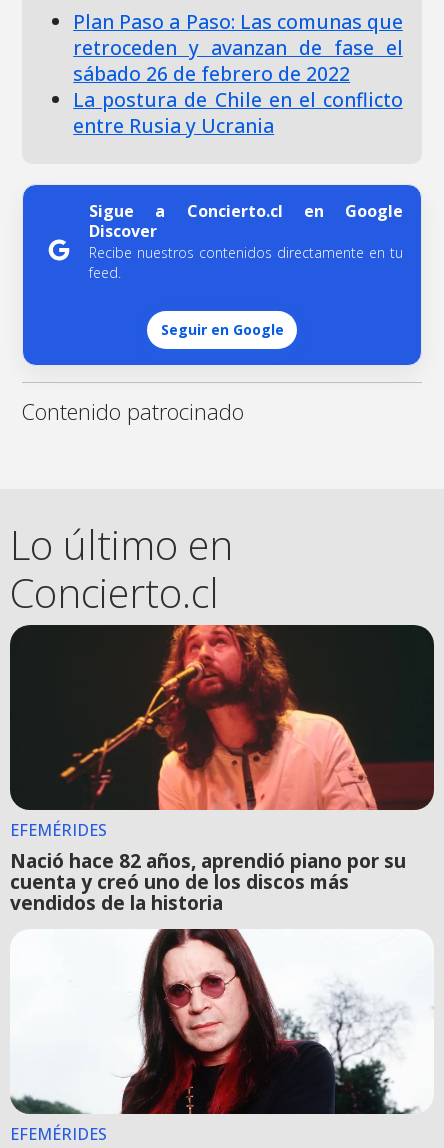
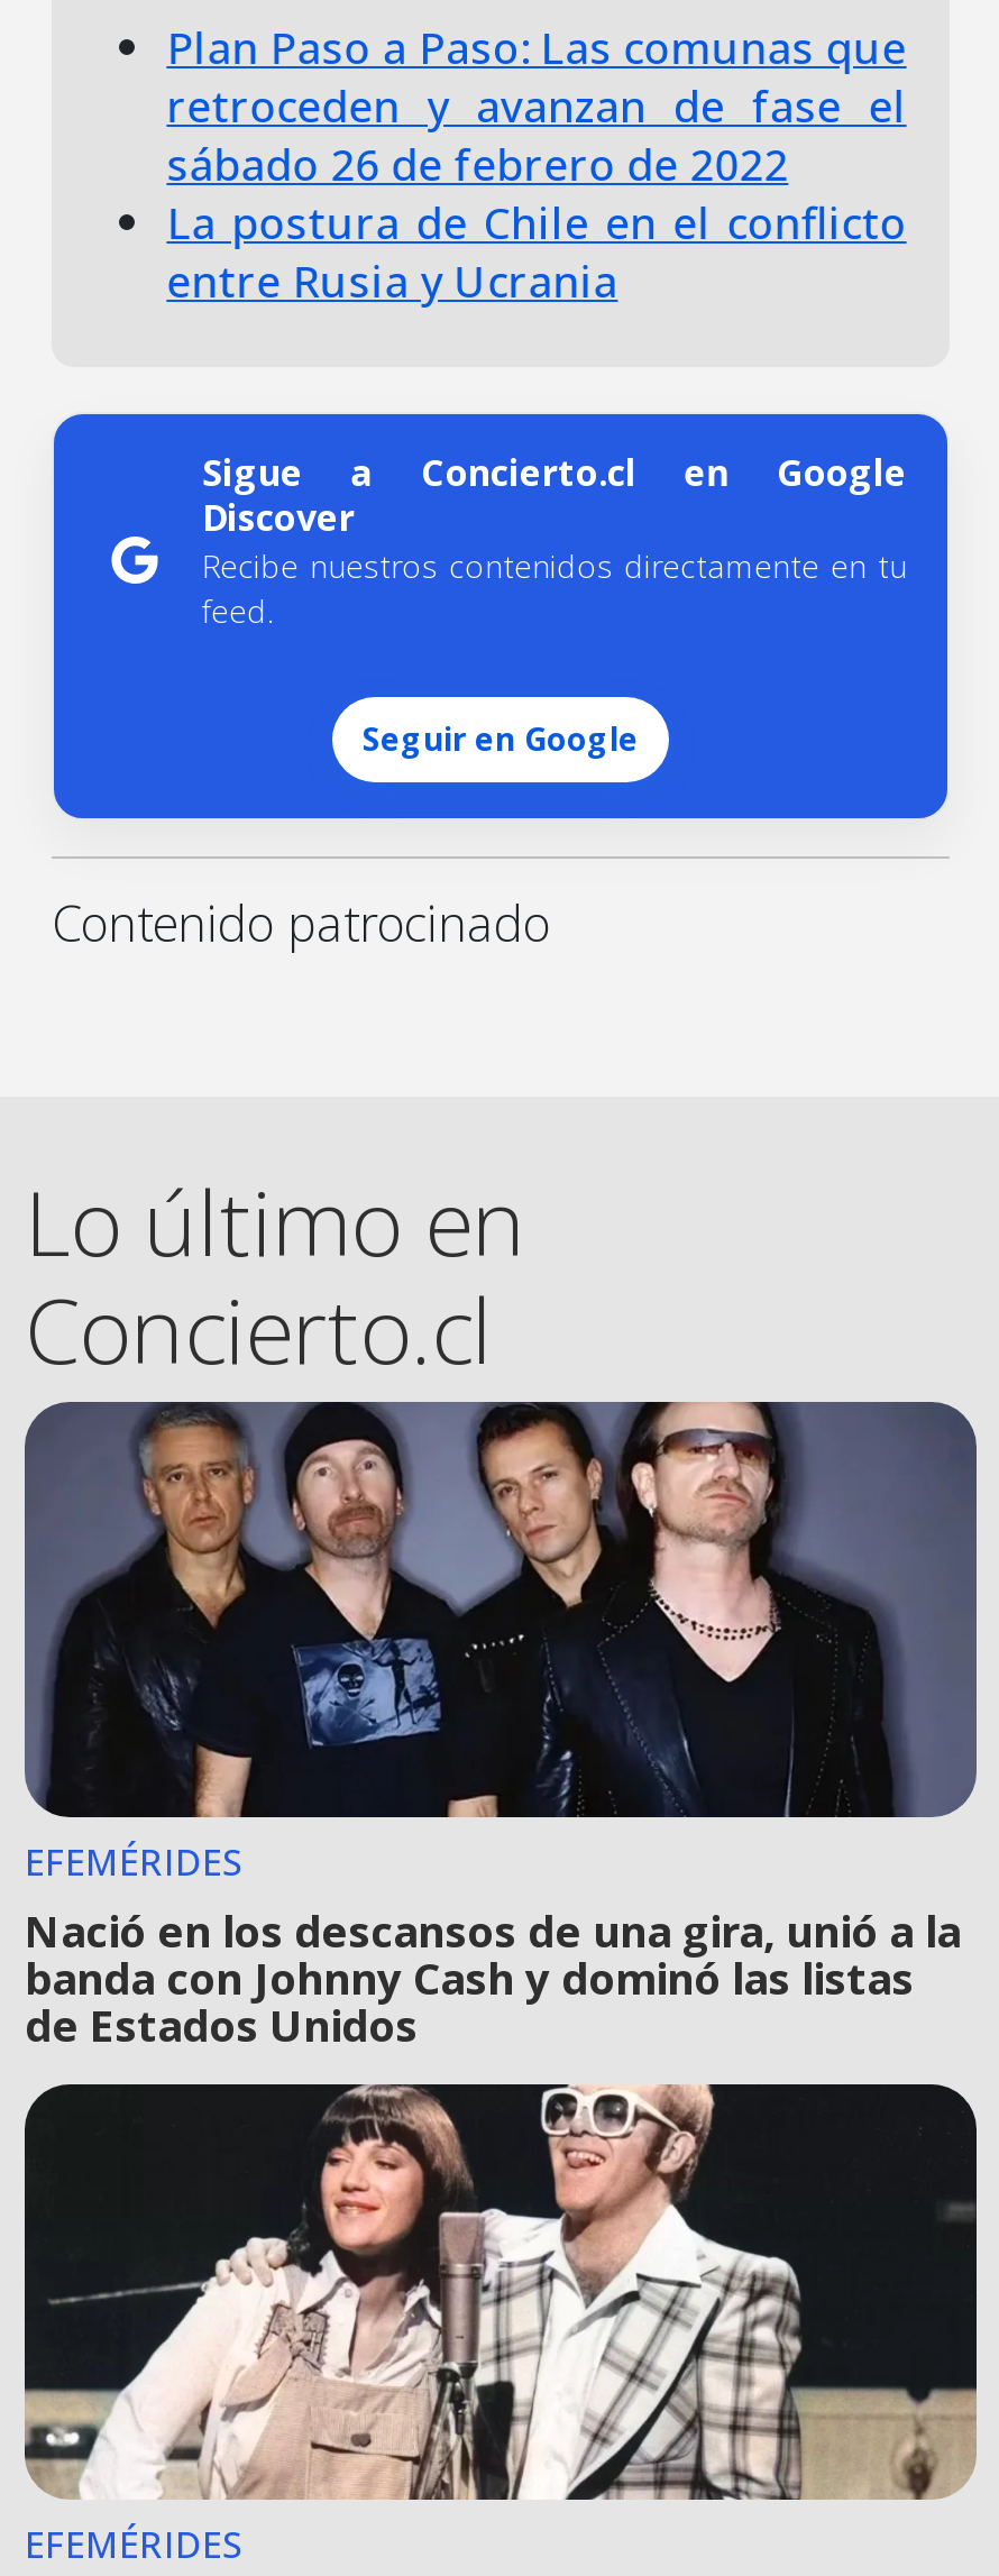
- [image]
- Nació hace 82 años, aprendió piano por su
- cuenta y creó uno de los discos más
- vendidos de la historia
+ [image]
+ Nació en los descansos de una gira, unió a la
+ banda con Johnny Cash y dominó las listas
+ de Estados Unidos

- [image]
+ [image]
